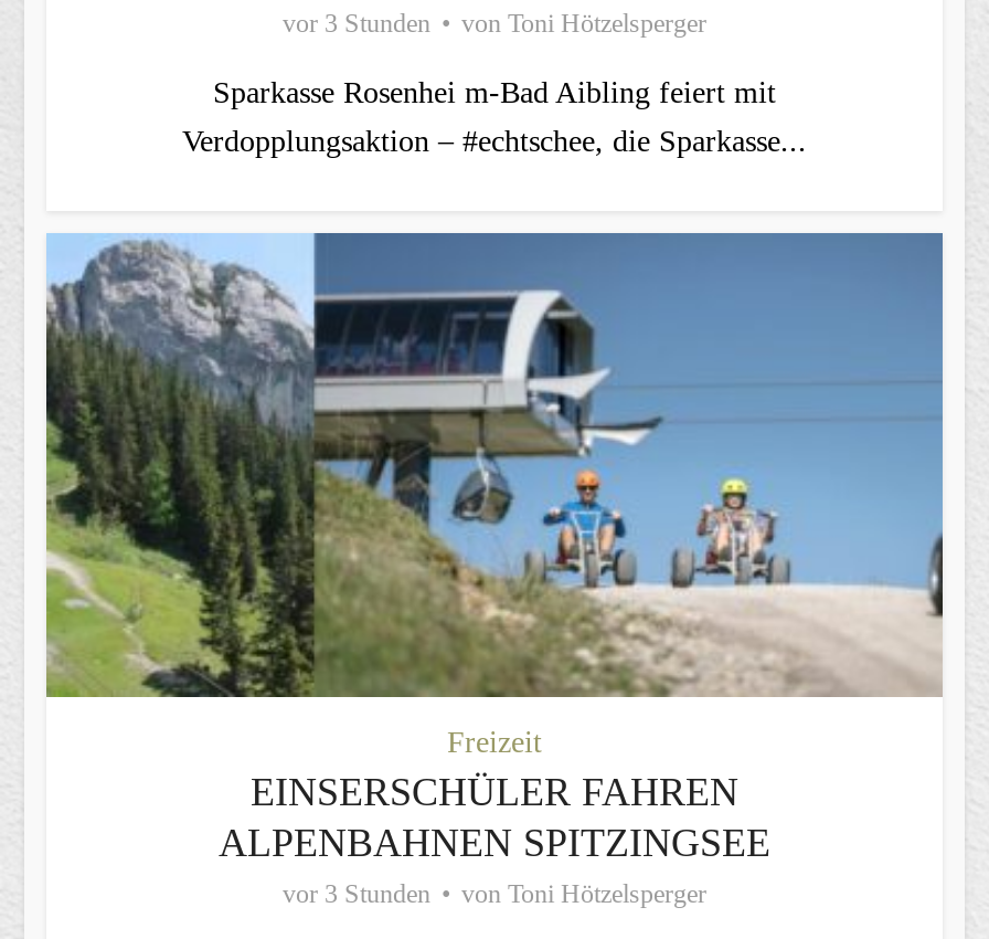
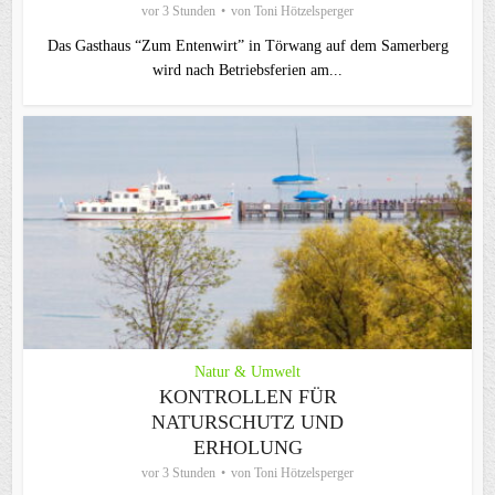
- Sparkasse Rosenhei m-Bad Aibling feiert mit
+ Das Gasthaus “Zum Entenwirt” in Törwang auf dem Samerberg

- Verdopplungsaktion – #echtschee, die Sparkasse...
+ wird nach Betriebsferien am...

- [image]
- Freizeit
- EINSERSCHÜLER FAHREN
- ALPENBAHNEN SPITZINGSEE
+ [image]
+ Natur & Umwelt
+ KONTROLLEN FÜR
+ NATURSCHUTZ UND
+ ERHOLUNG
